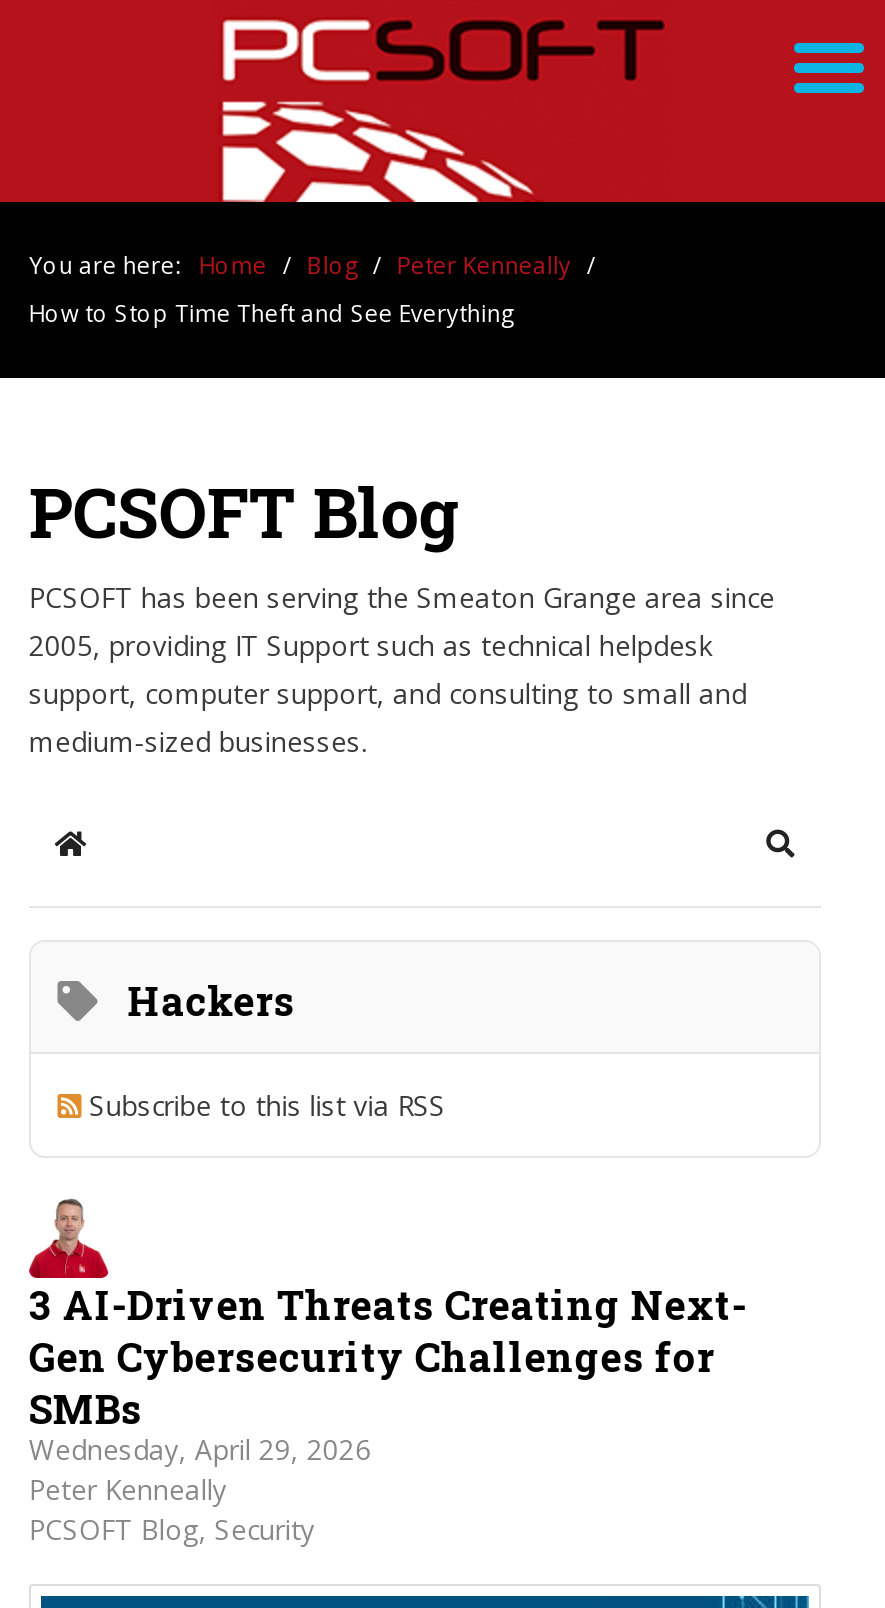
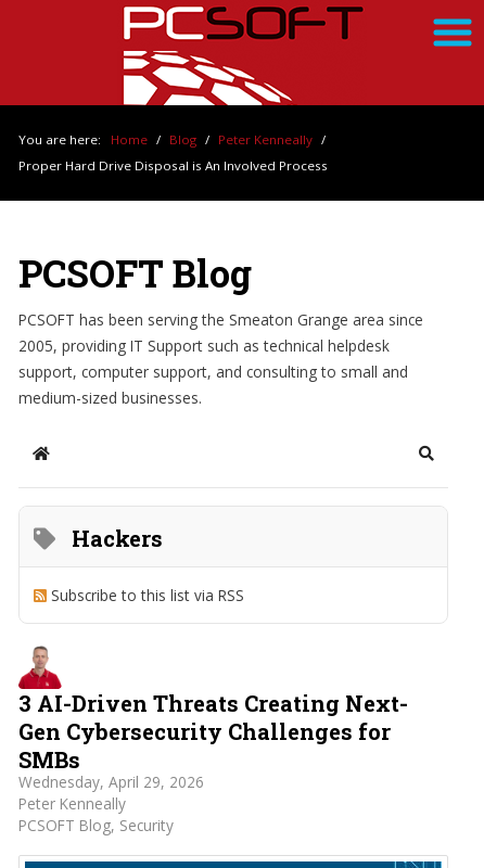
- How to Stop Time Theft and See Everything
+ Proper Hard Drive Disposal is An Involved Process
